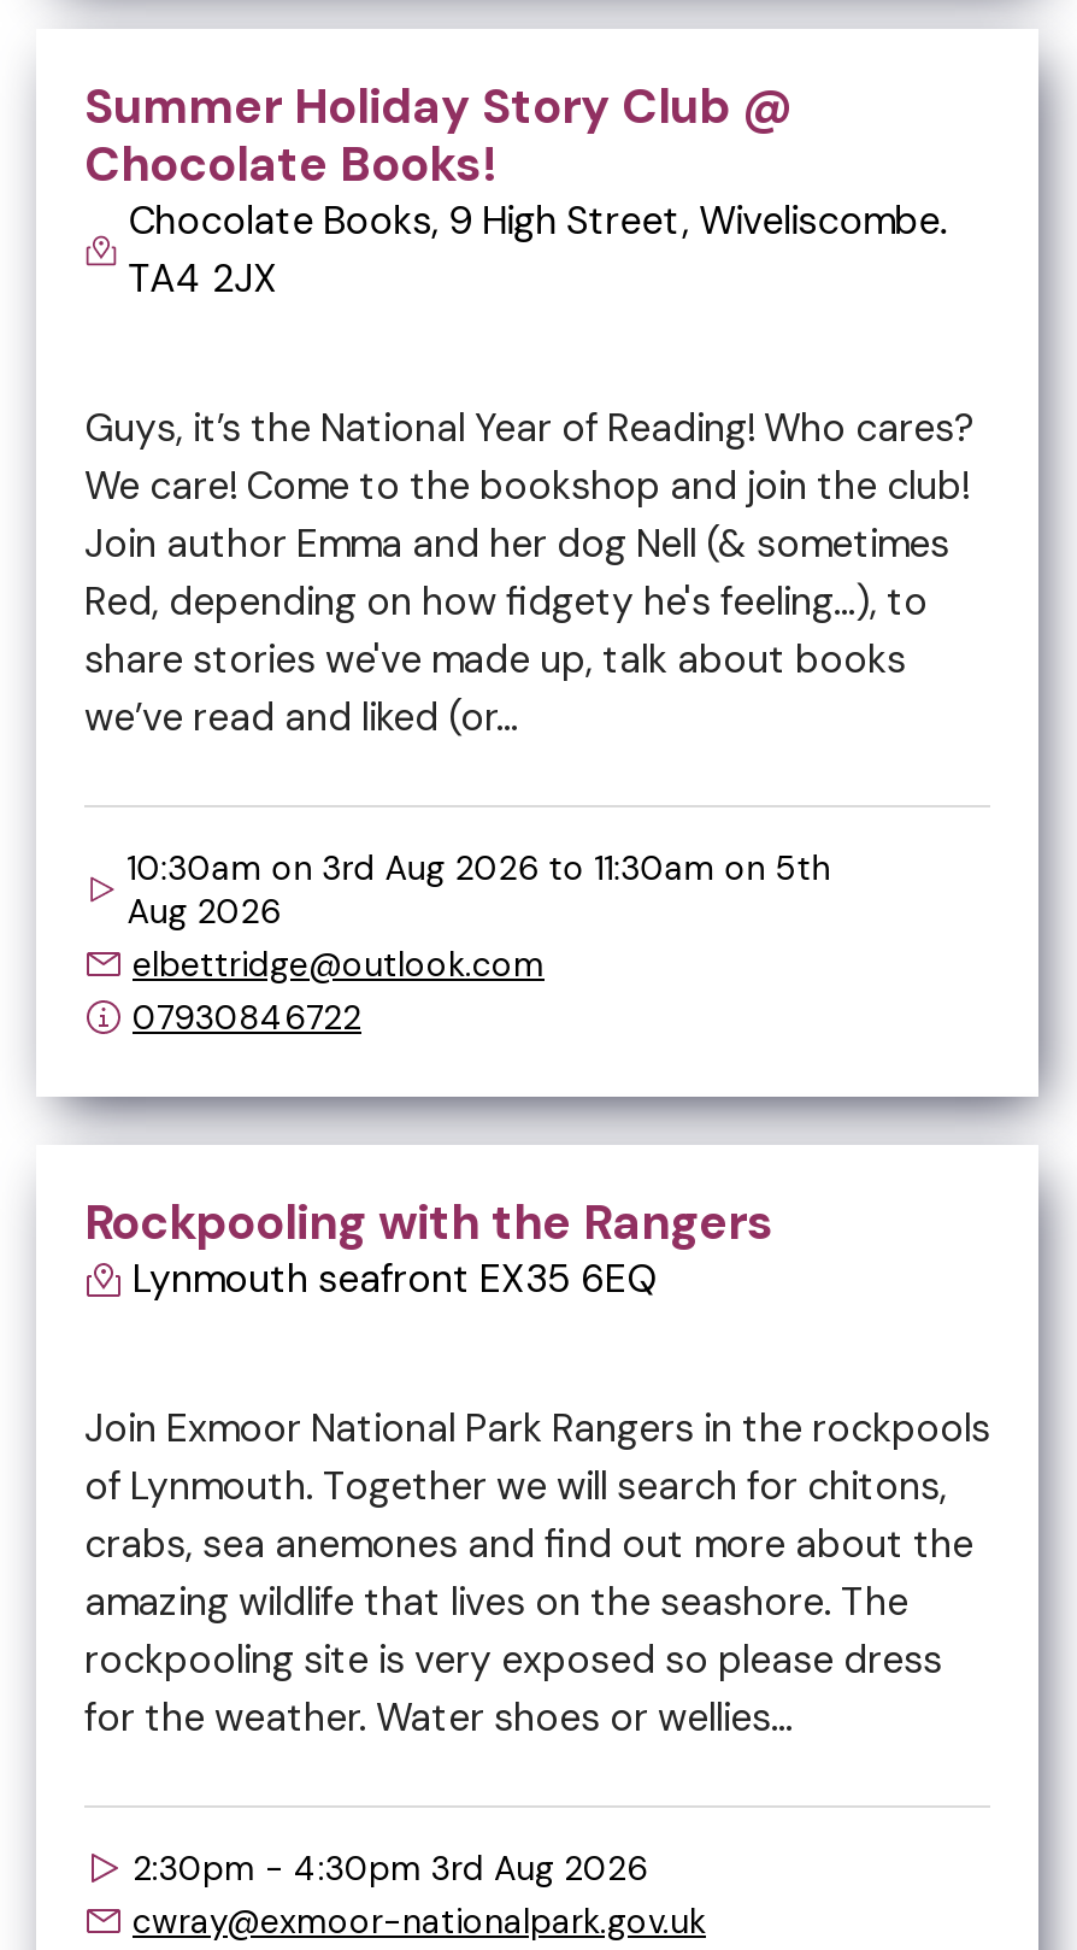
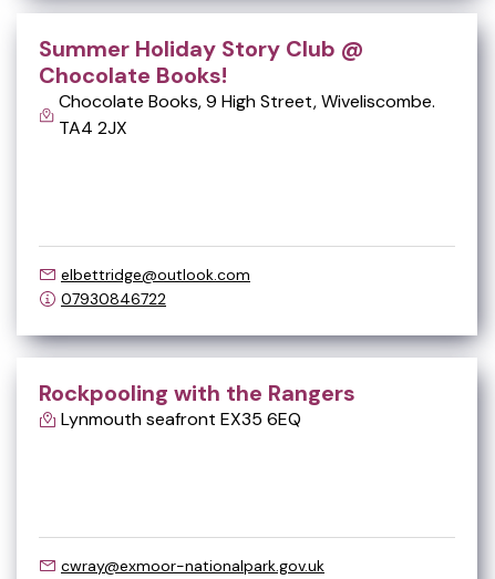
- Guys, it’s the National Year of Reading! Who cares?
- We care! Come to the bookshop and join the club!
- Join author Emma and her dog Nell (& sometimes
- Red, depending on how fidgety he's feeling...), to
- share stories we've made up, talk about books
- we’ve read and liked (or...
- 10:30am on 3rd Aug 2026 to 11:30am on 5th
- Aug 2026

- Join Exmoor National Park Rangers in the rockpools
- of Lynmouth. Together we will search for chitons,
- crabs, sea anemones and find out more about the
- amazing wildlife that lives on the seashore. The
- rockpooling site is very exposed so please dress
- for the weather. Water shoes or wellies...
- 2:30pm - 4:30pm 3rd Aug 2026
